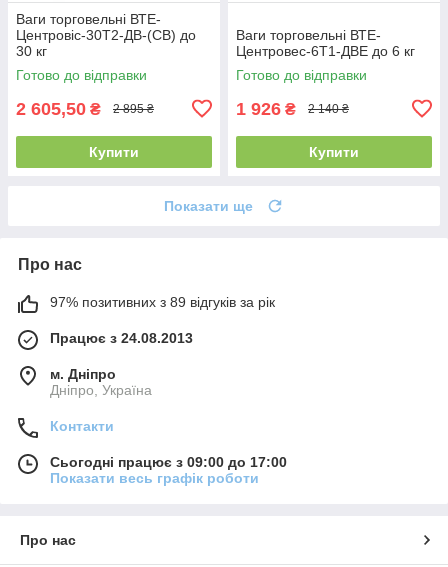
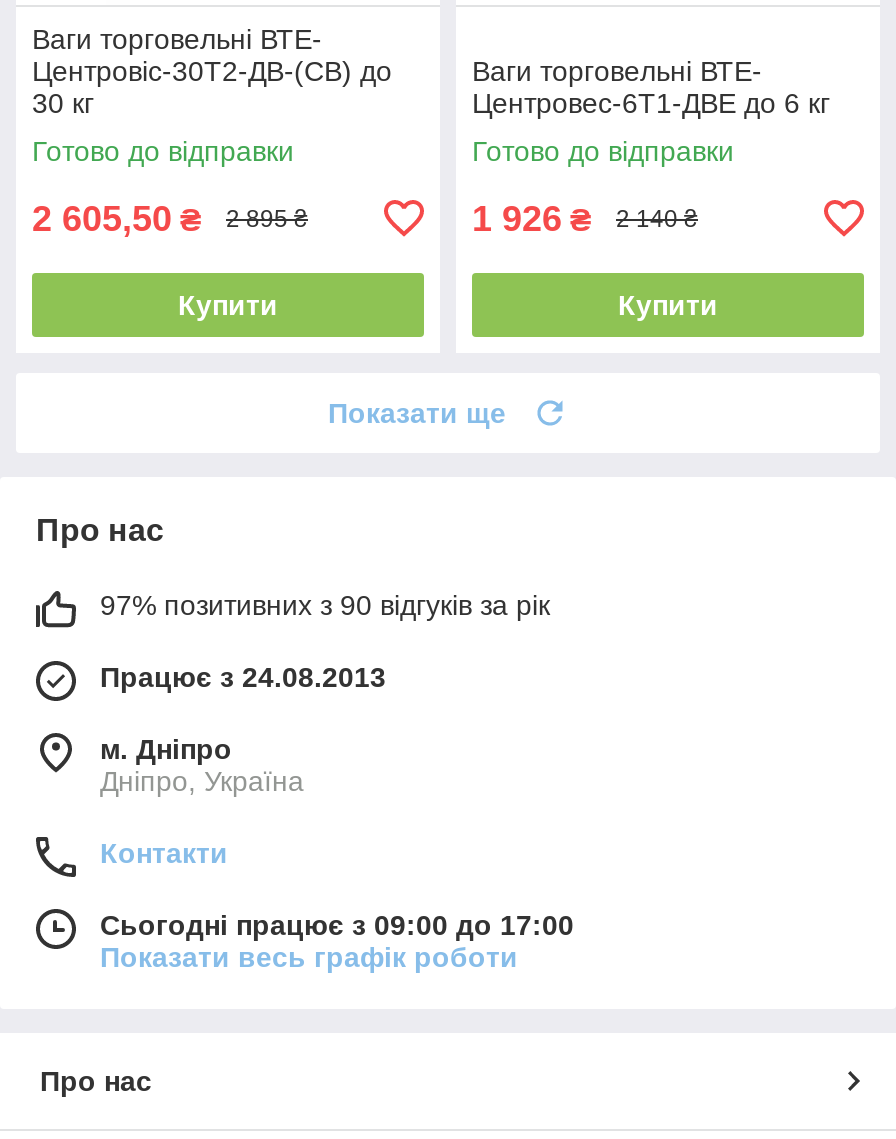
- 97% позитивних з 89 відгуків за рік
+ 97% позитивних з 90 відгуків за рік
